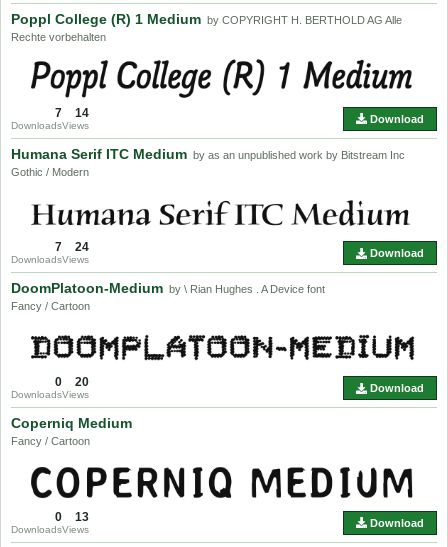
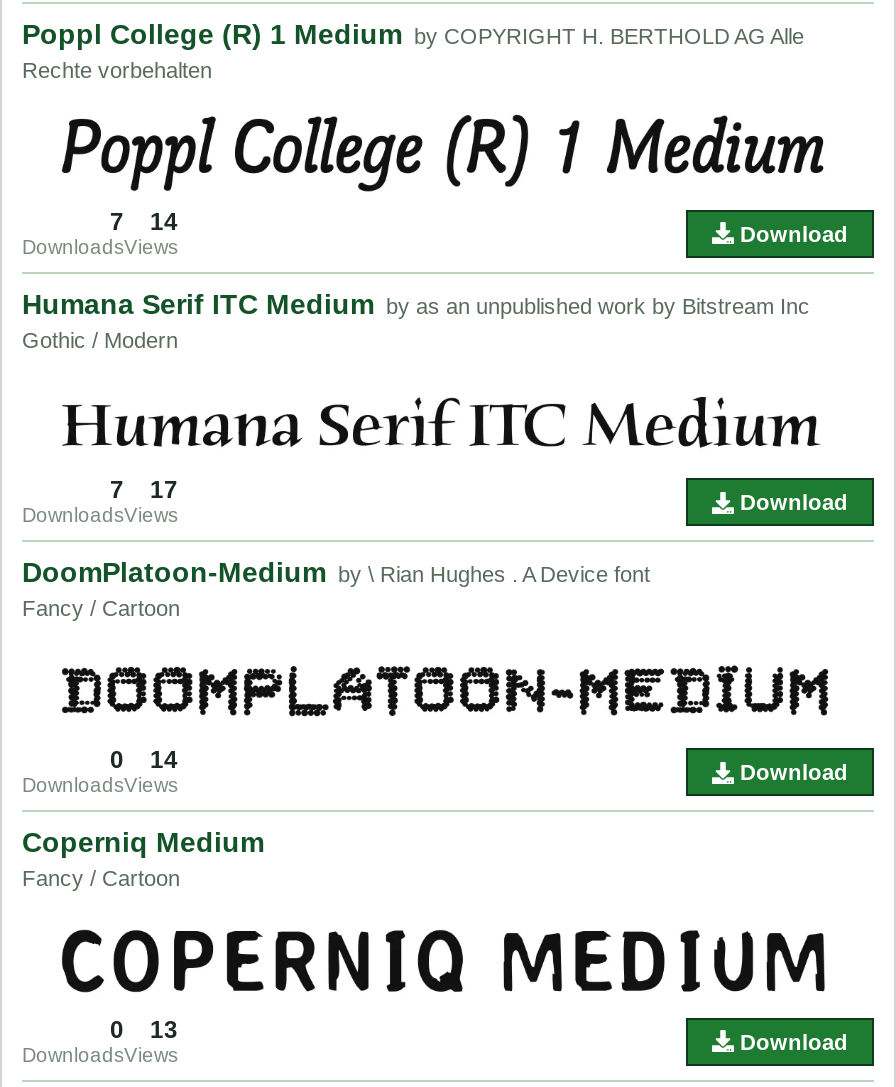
- 7 24
+ 7 17

- 0 20
+ 0 14
